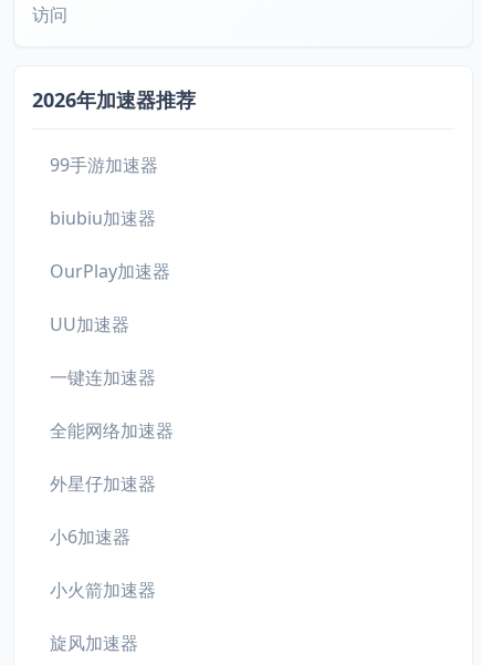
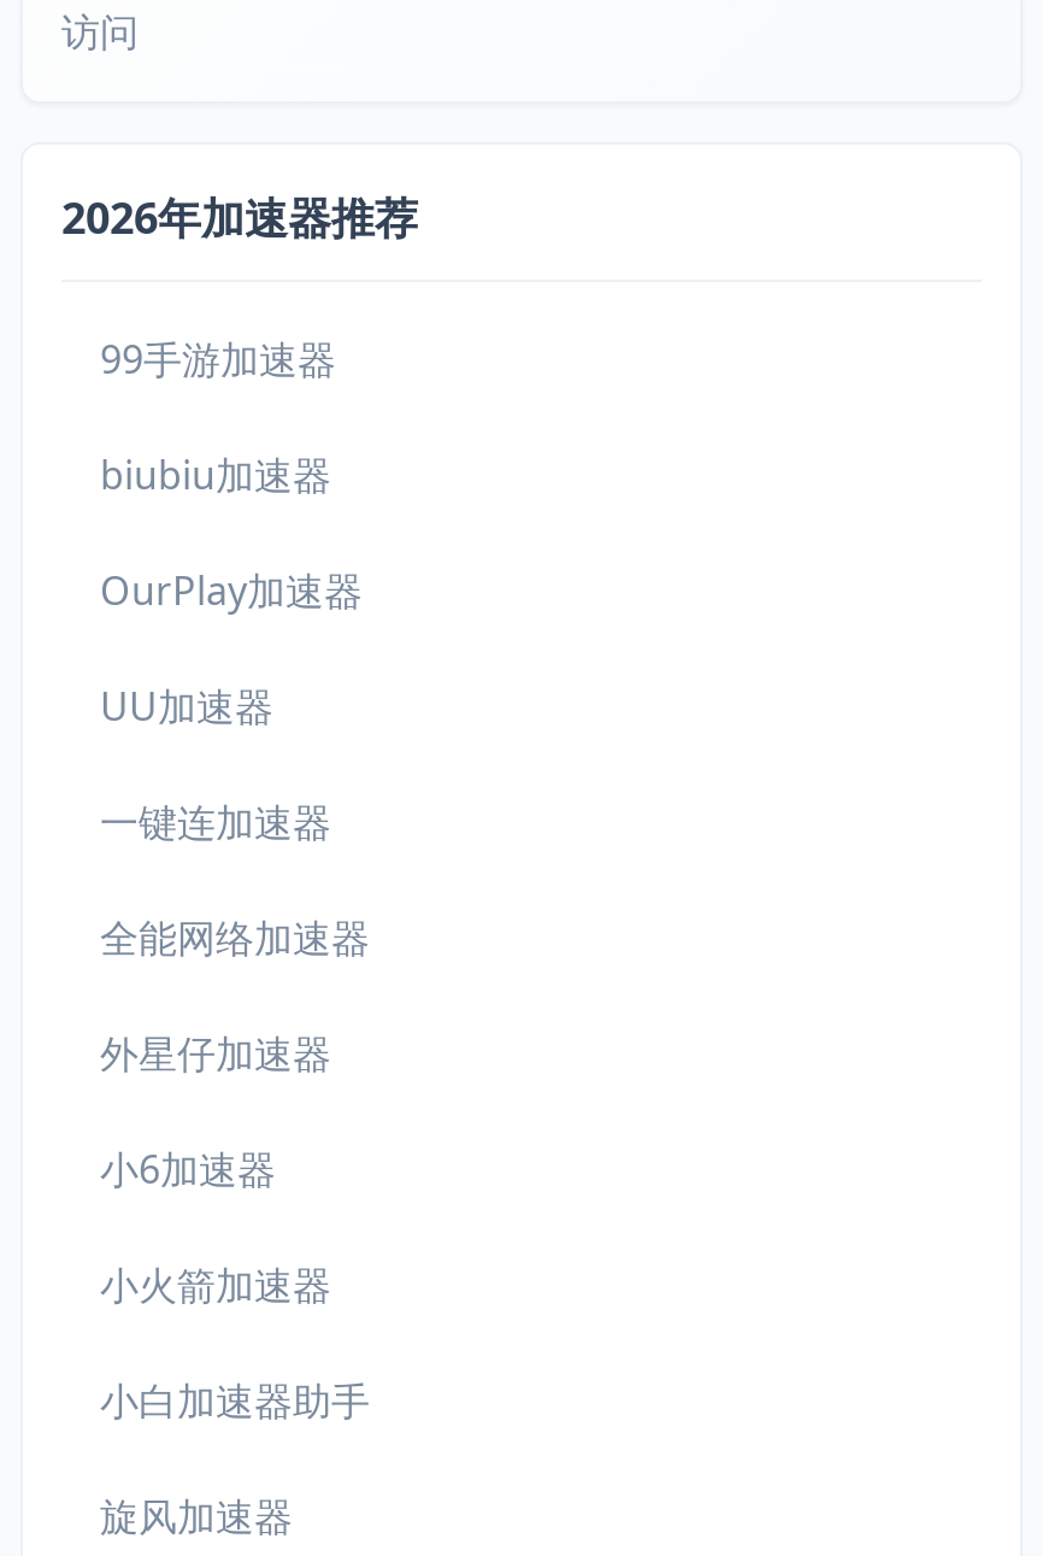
+ 小白加速器助手
